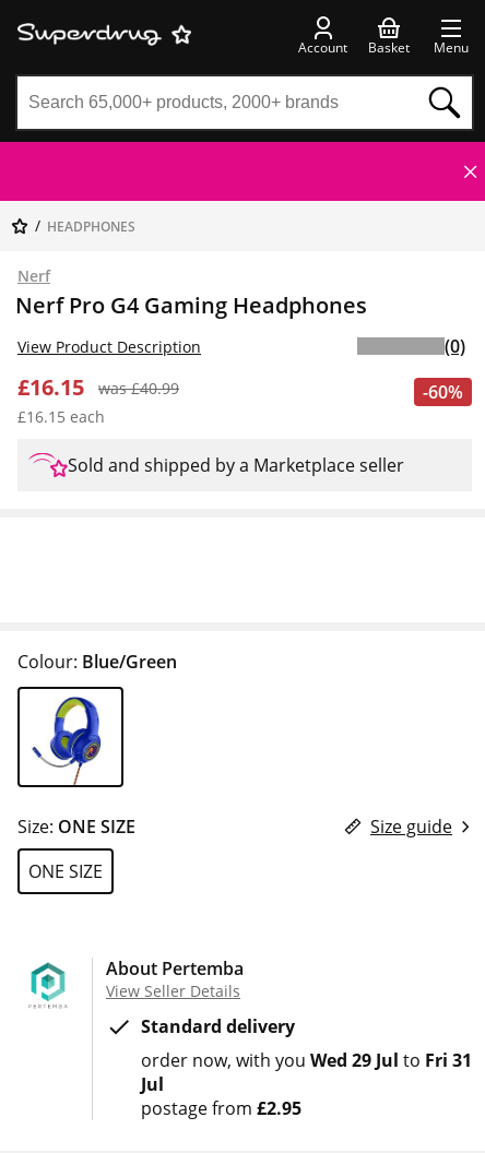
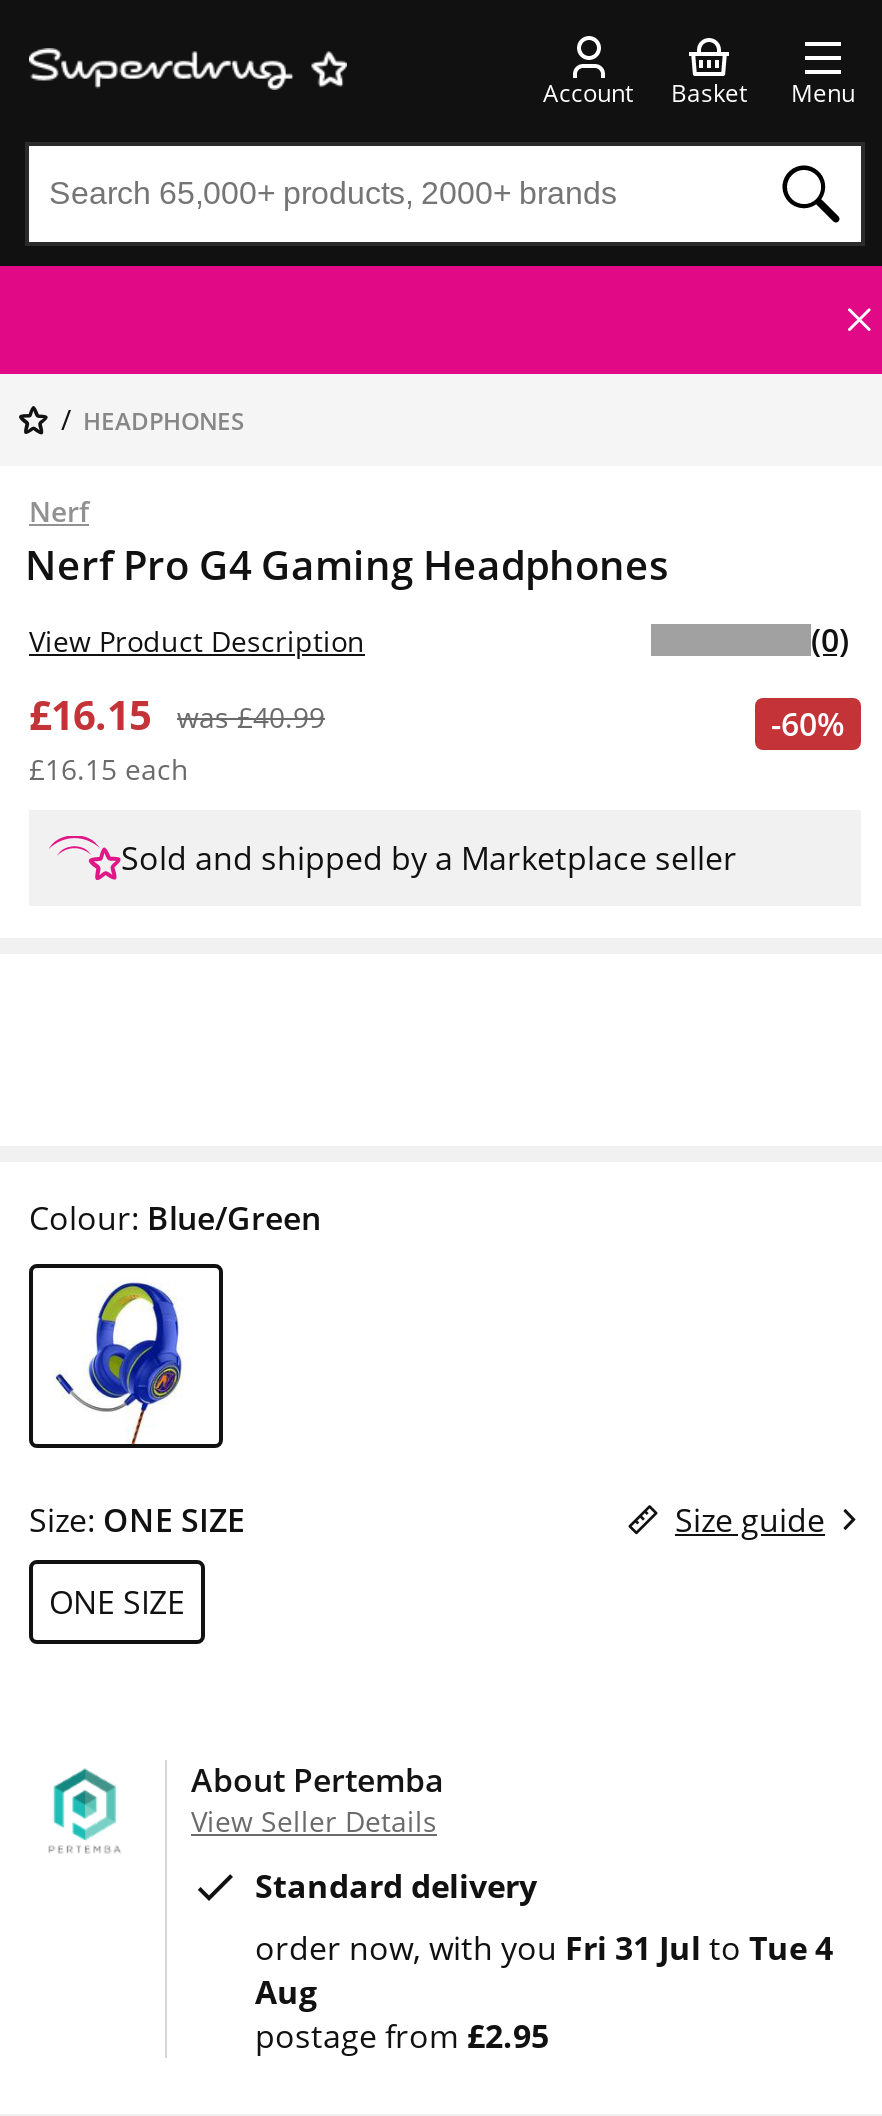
- order now with you Wed 29 Jul to Fri 31
- Jul
+ order now with you Fri 31 Jul to Tue 4
+ Aug
